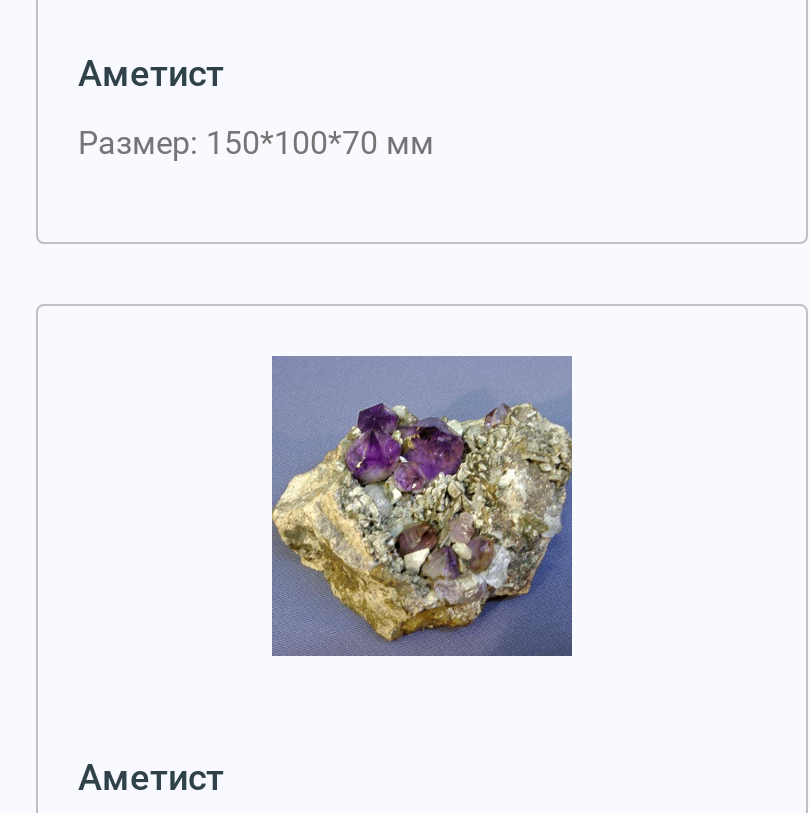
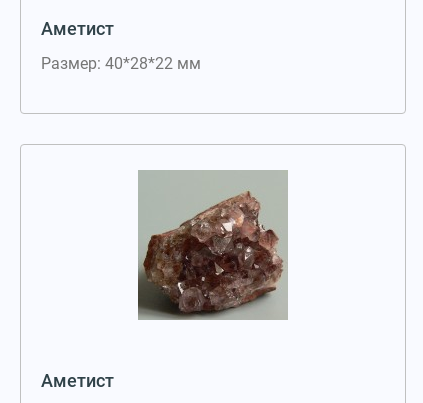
- Размер: 150*100*70 мм
+ Размер: 40*28*22 мм

- [image]
+ [image]
